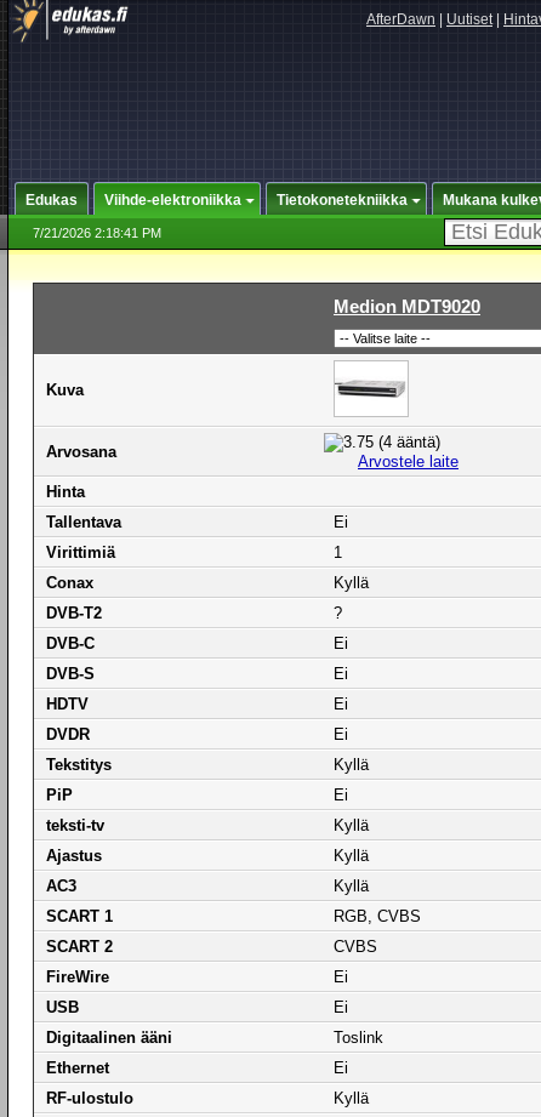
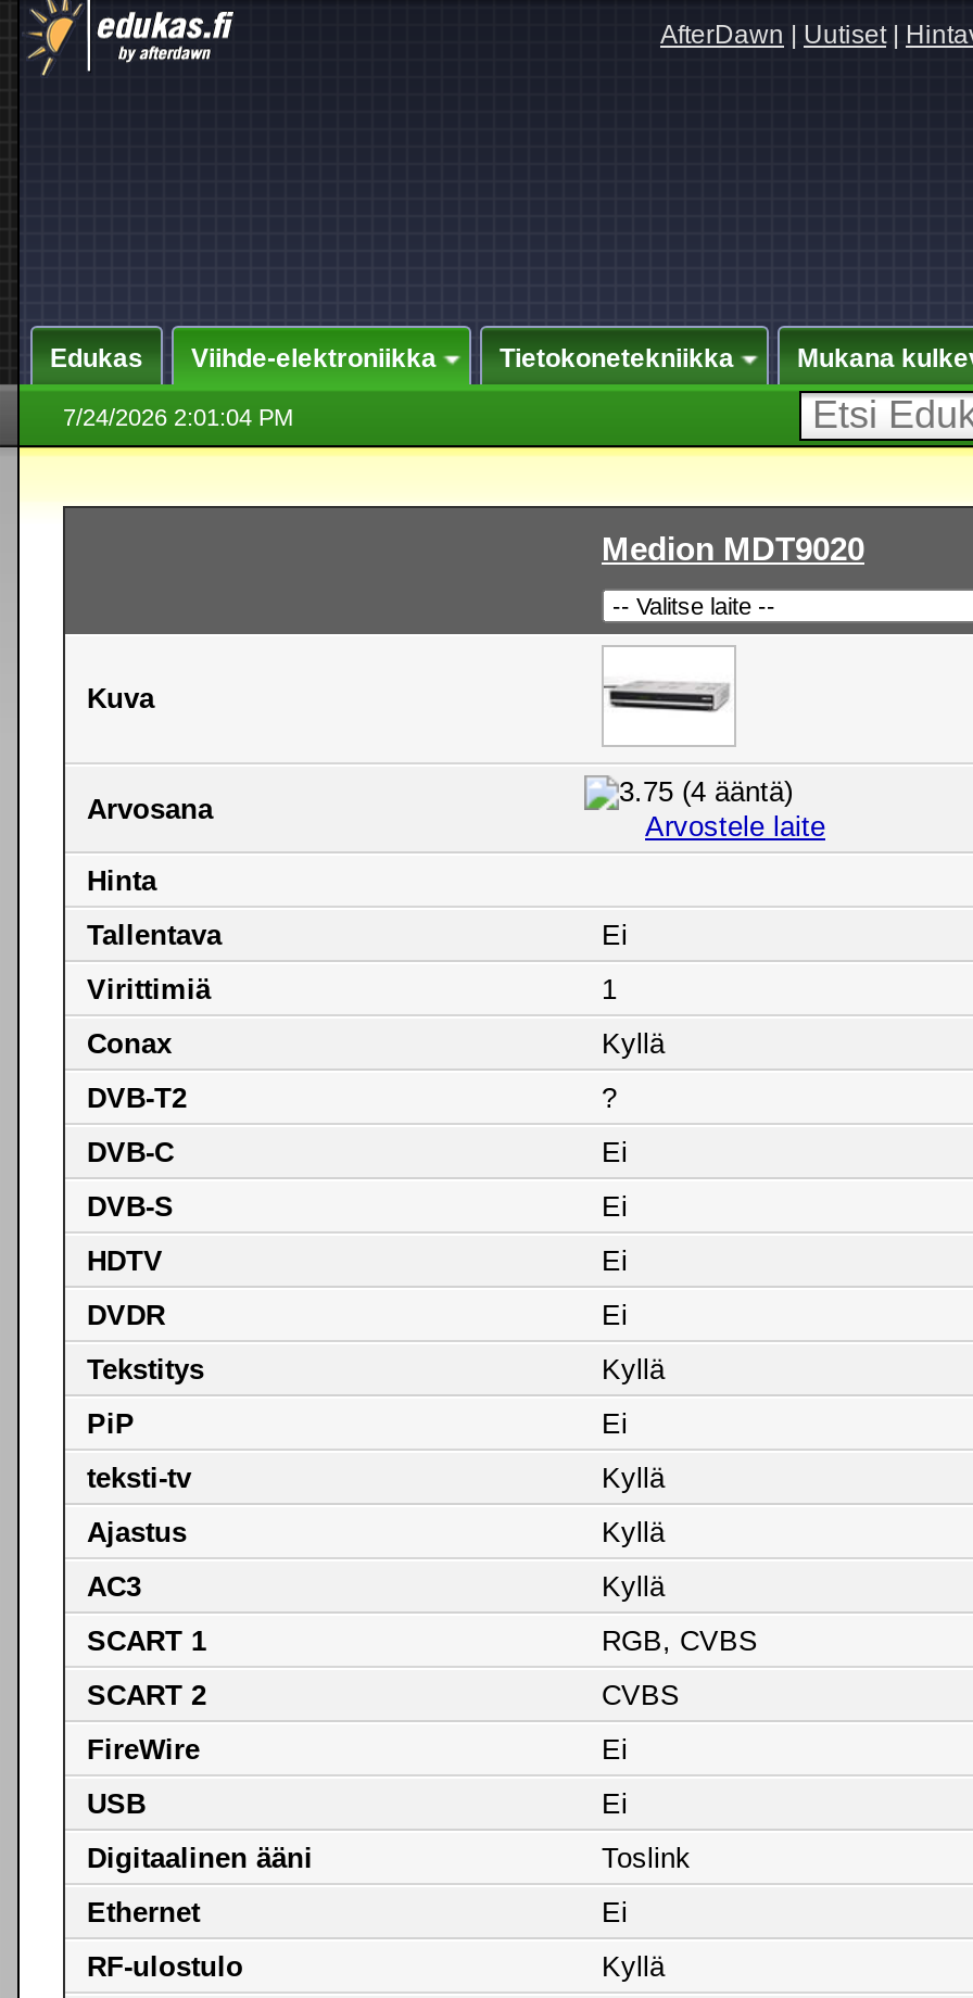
- 7/21/2026 2:18:41 PM
+ 7/24/2026 2:01:04 PM
